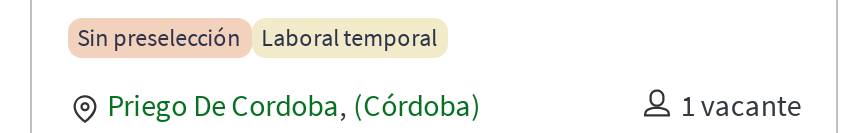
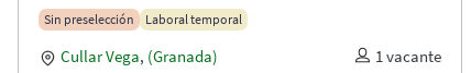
- Priego De Cordoba, (Córdoba)
+ Cullar Vega, (Granada)
